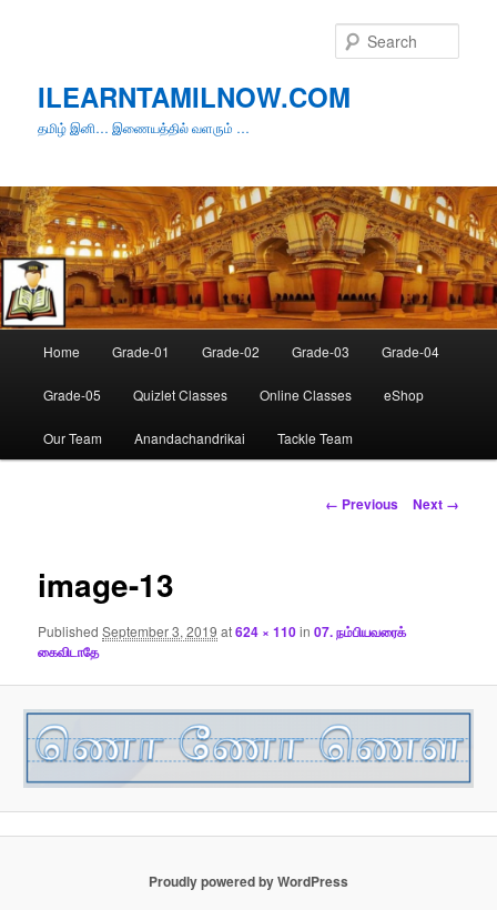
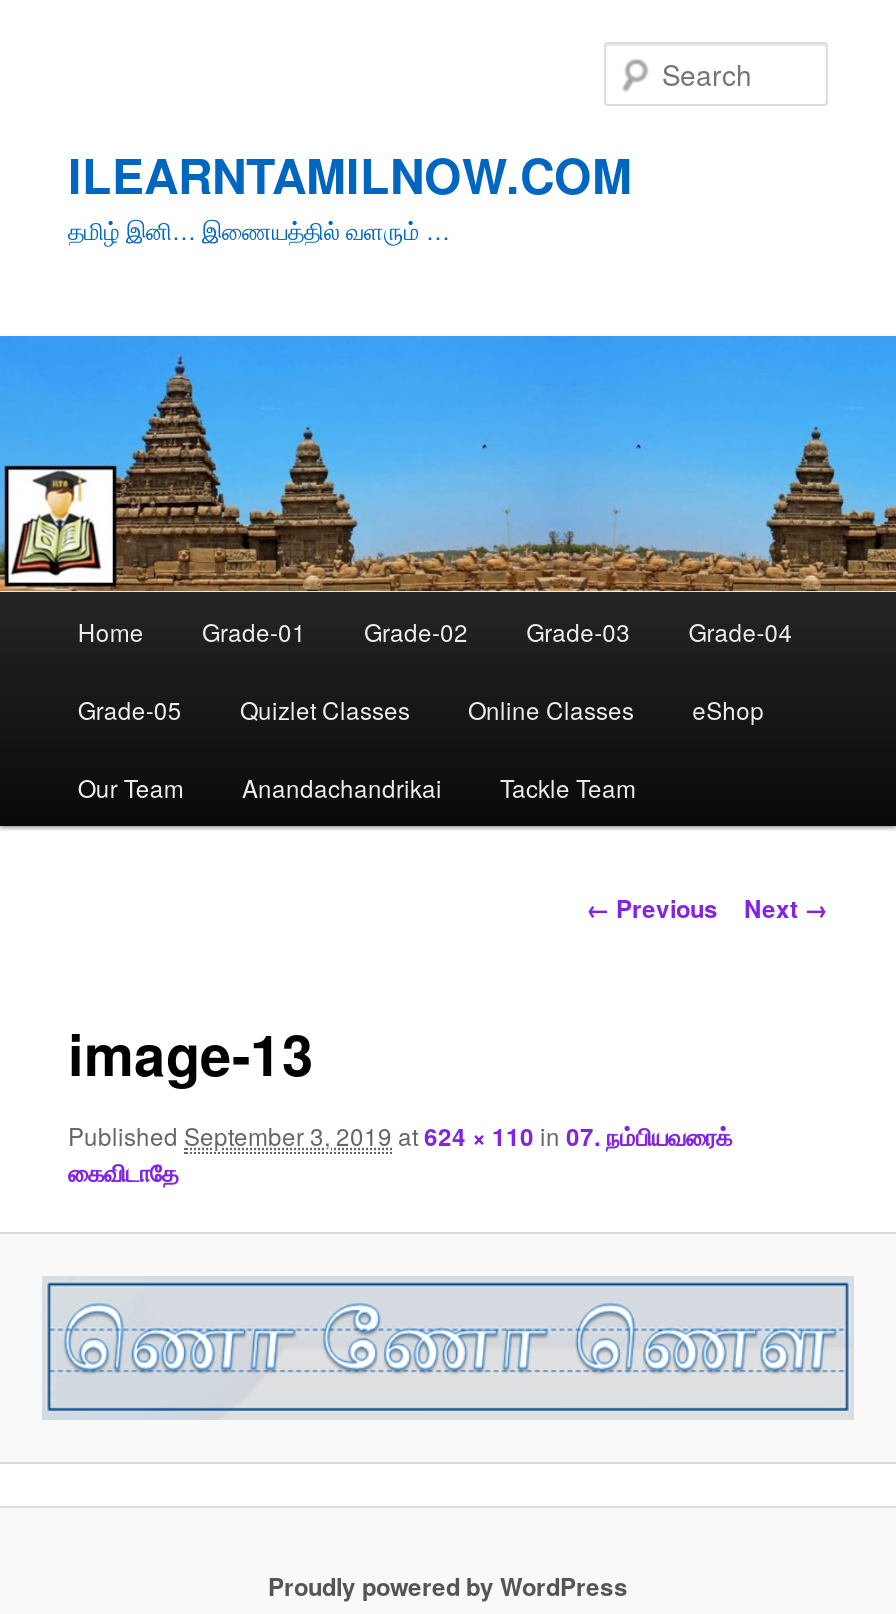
- [image]
+ [image]
